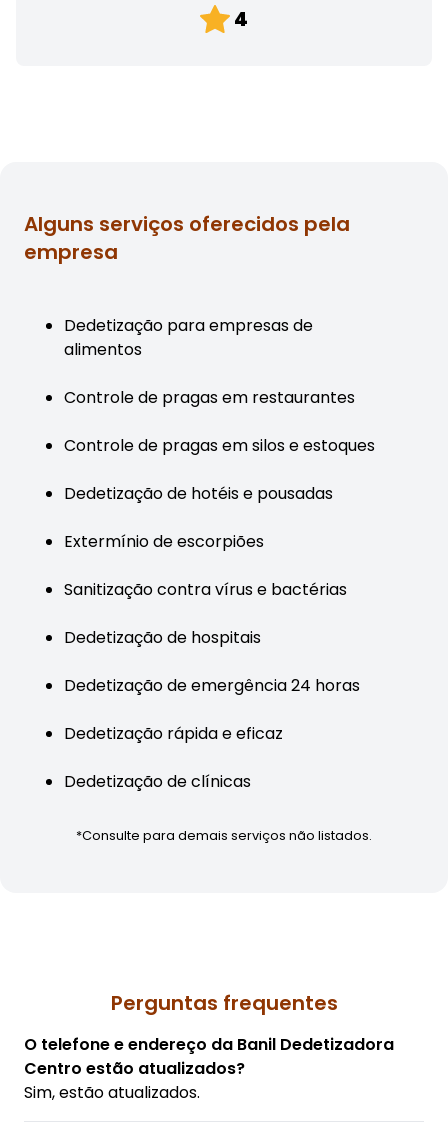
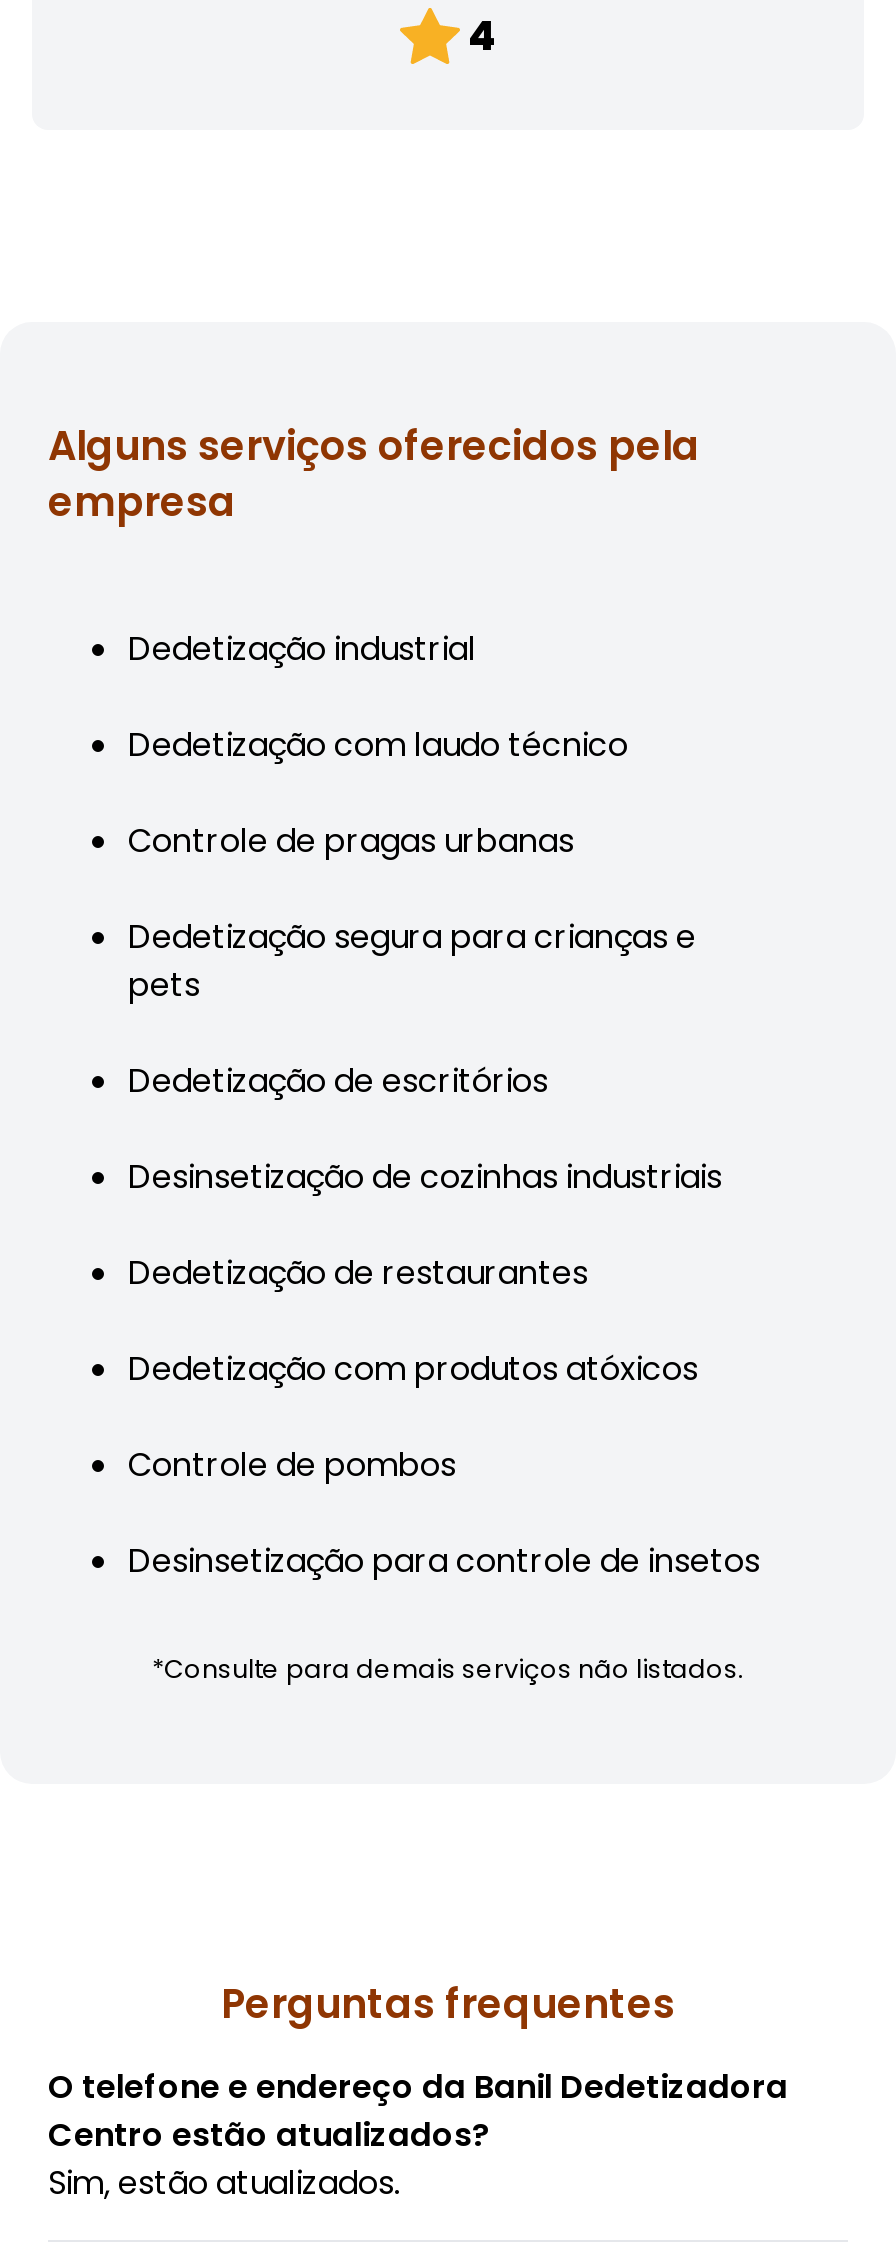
- Dedetização para empresas de
- alimentos
+ Dedetização industrial

- Controle de pragas em restaurantes
+ Dedetização com laudo técnico

- Controle de pragas em silos e estoques
+ Controle de pragas urbanas

- Dedetização de hotéis e pousadas
+ Dedetização segura para crianças e
+ pets

- Extermínio de escorpiões
+ Dedetização de escritórios

- Sanitização contra vírus e bactérias
+ Desinsetização de cozinhas industriais

- Dedetização de hospitais
+ Dedetização de restaurantes

- Dedetização de emergência 24 horas
+ Dedetização com produtos atóxicos

- Dedetização rápida e eficaz
+ Controle de pombos

- Dedetização de clínicas
+ Desinsetização para controle de insetos
